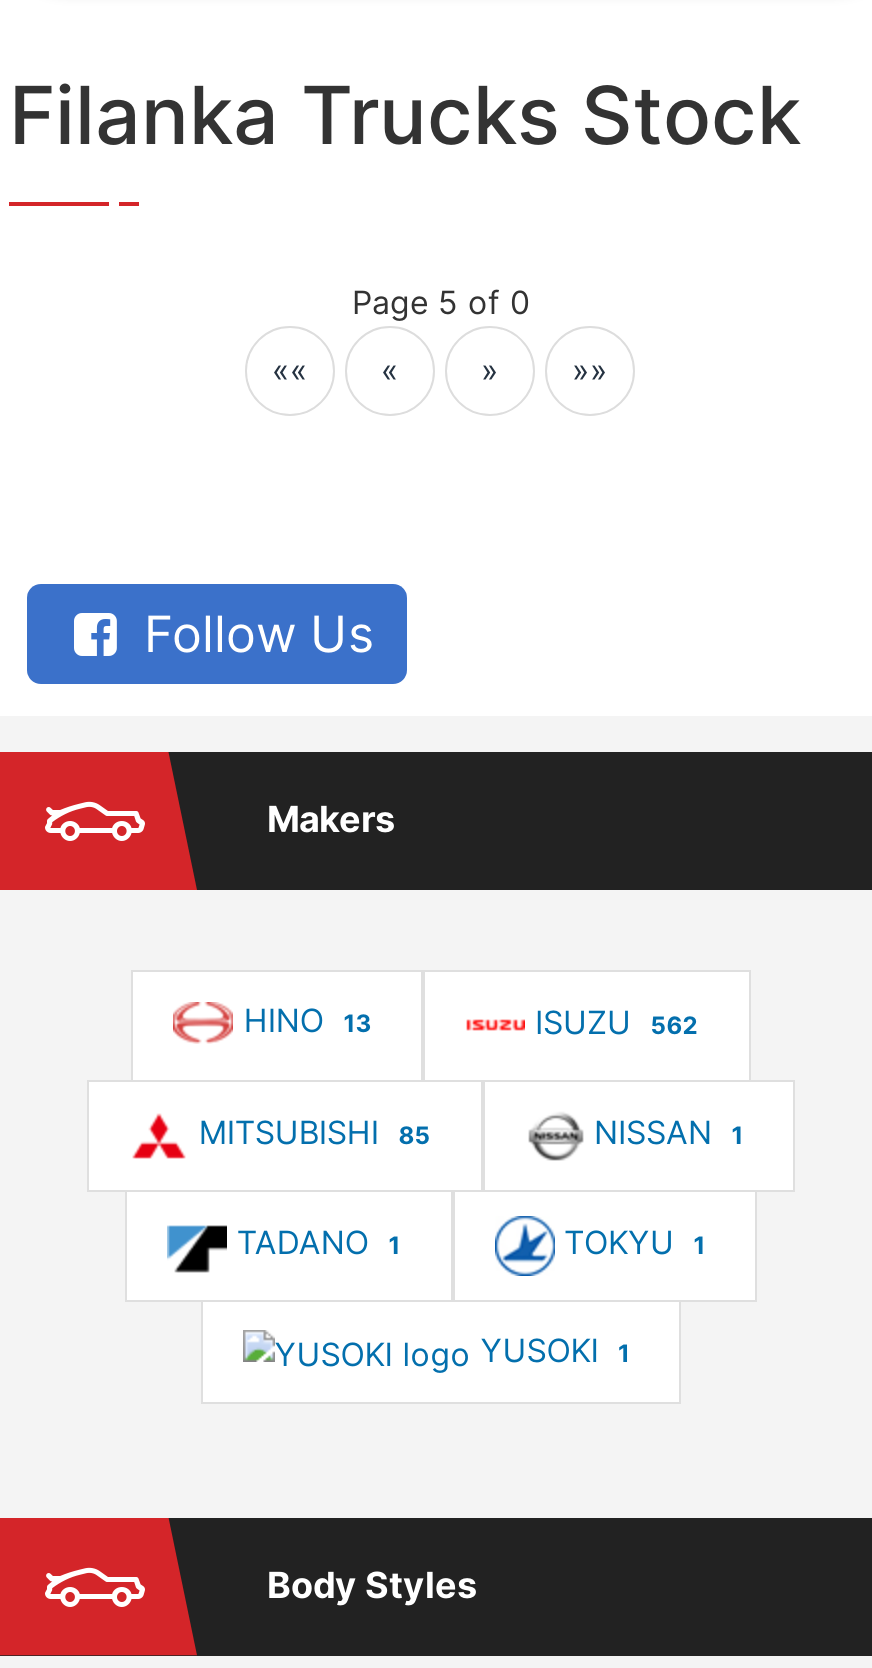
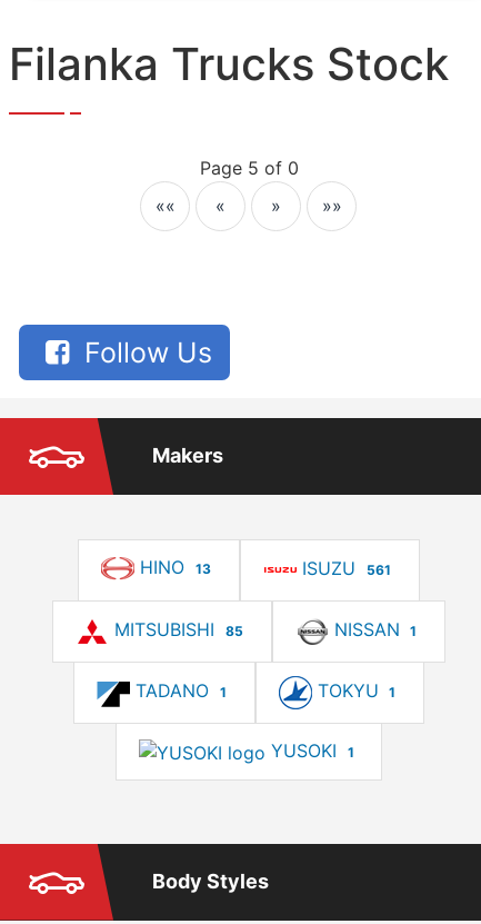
- ISUZU 562
+ ISUZU 561
